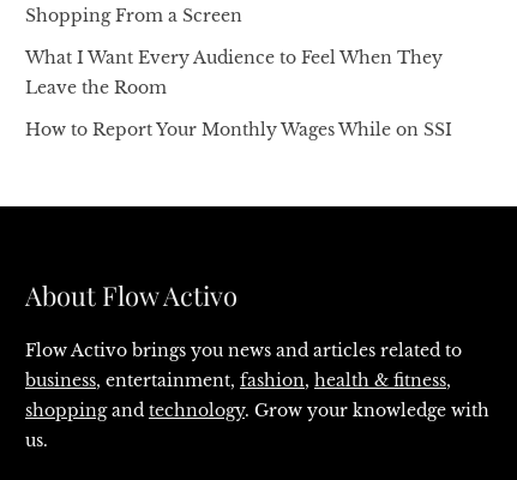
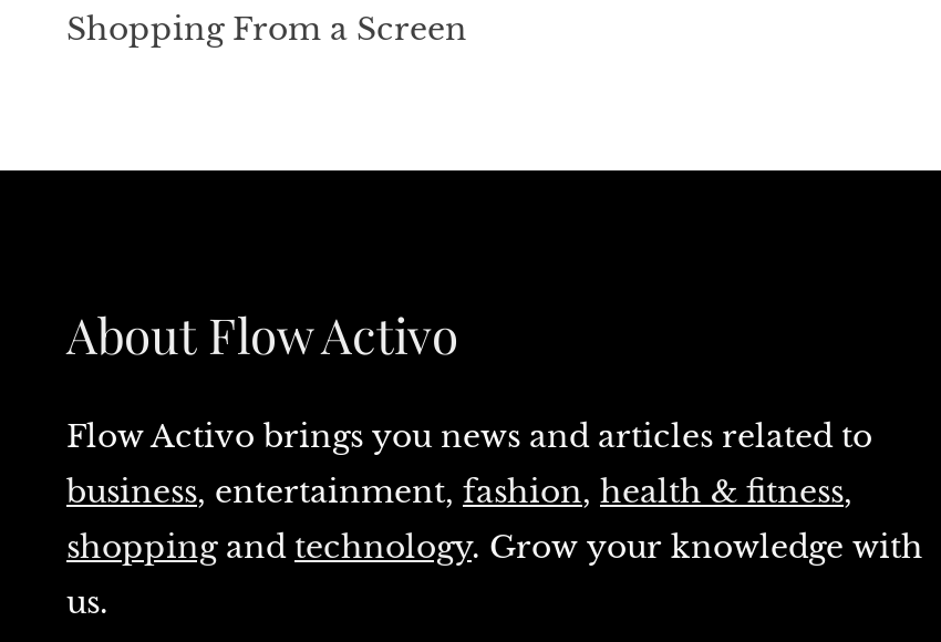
- What I Want Every Audience to Feel When They
- Leave the Room
- How to Report Your Monthly Wages While on SSI
